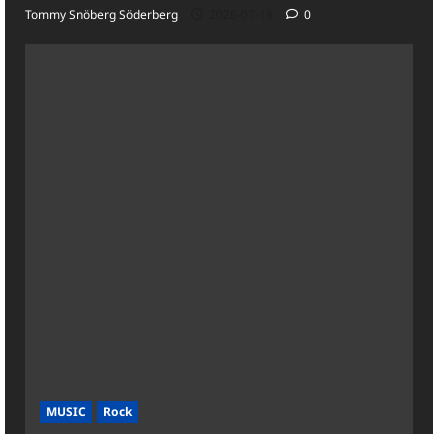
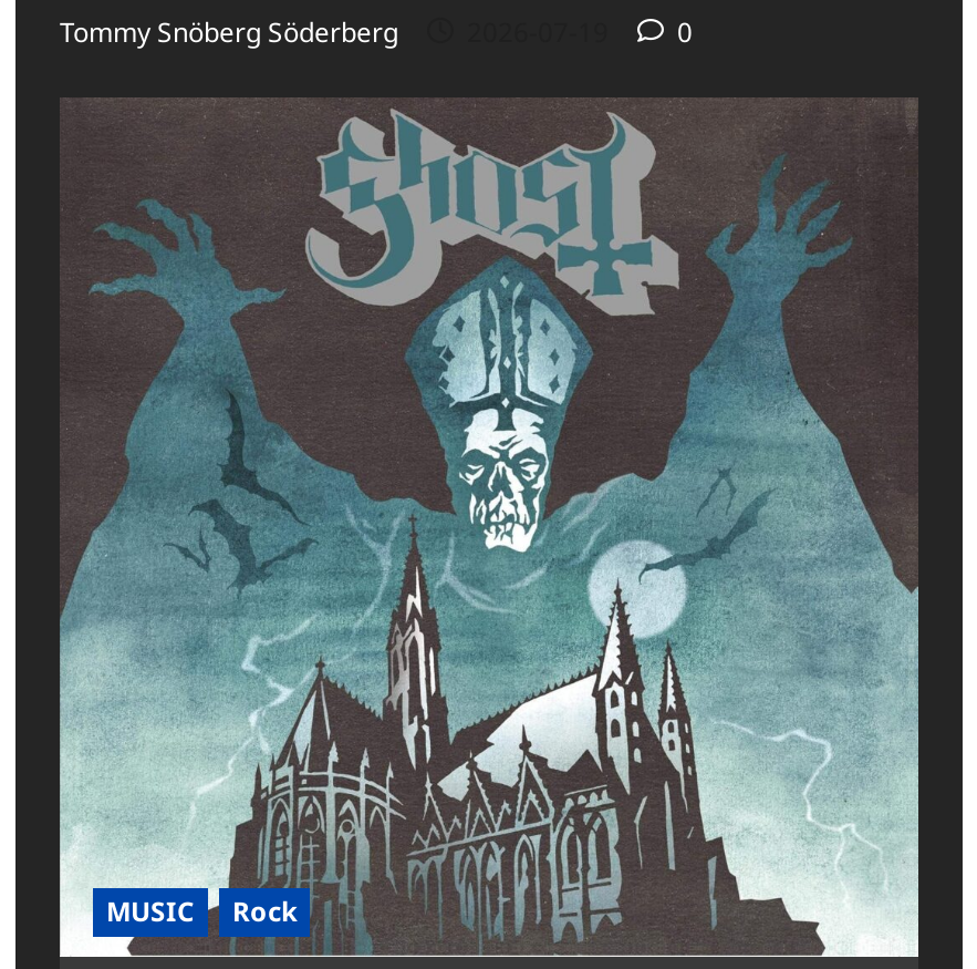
+ [image]
